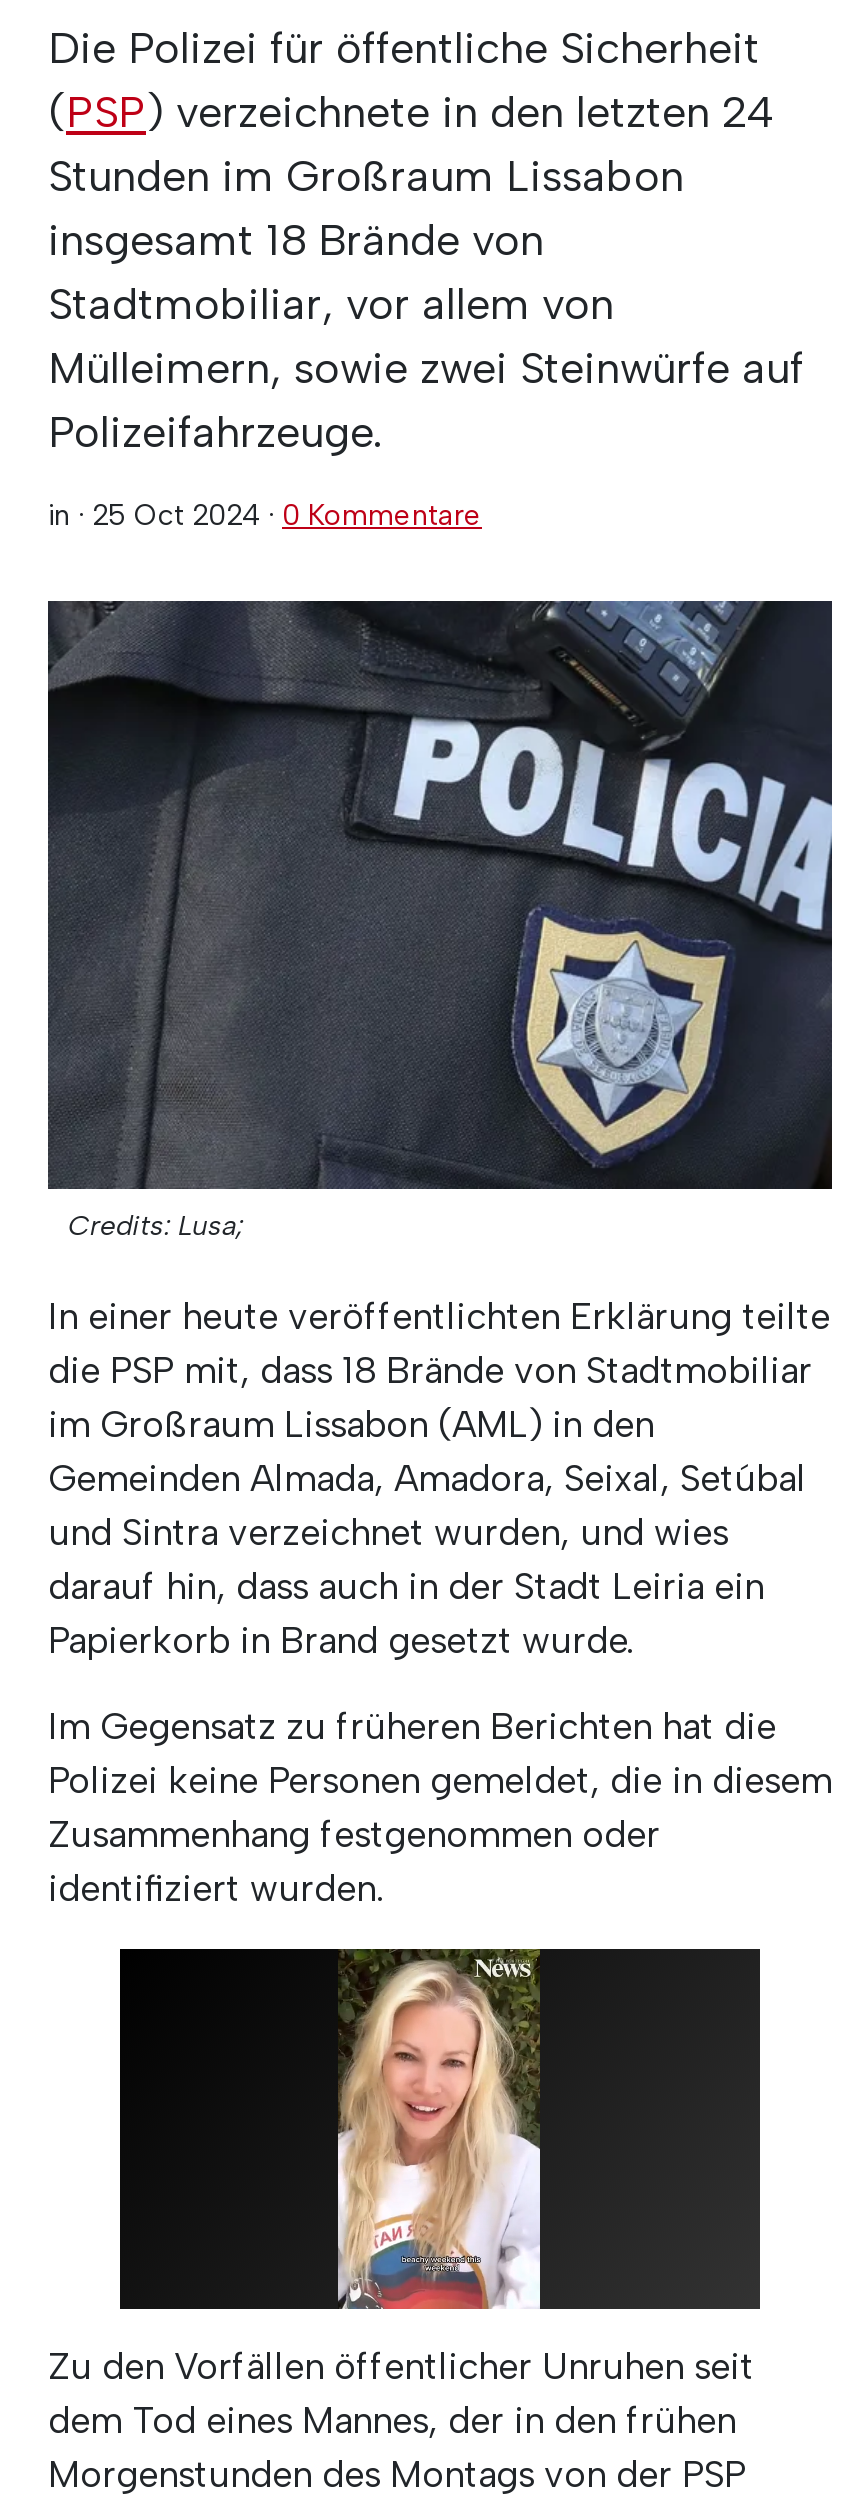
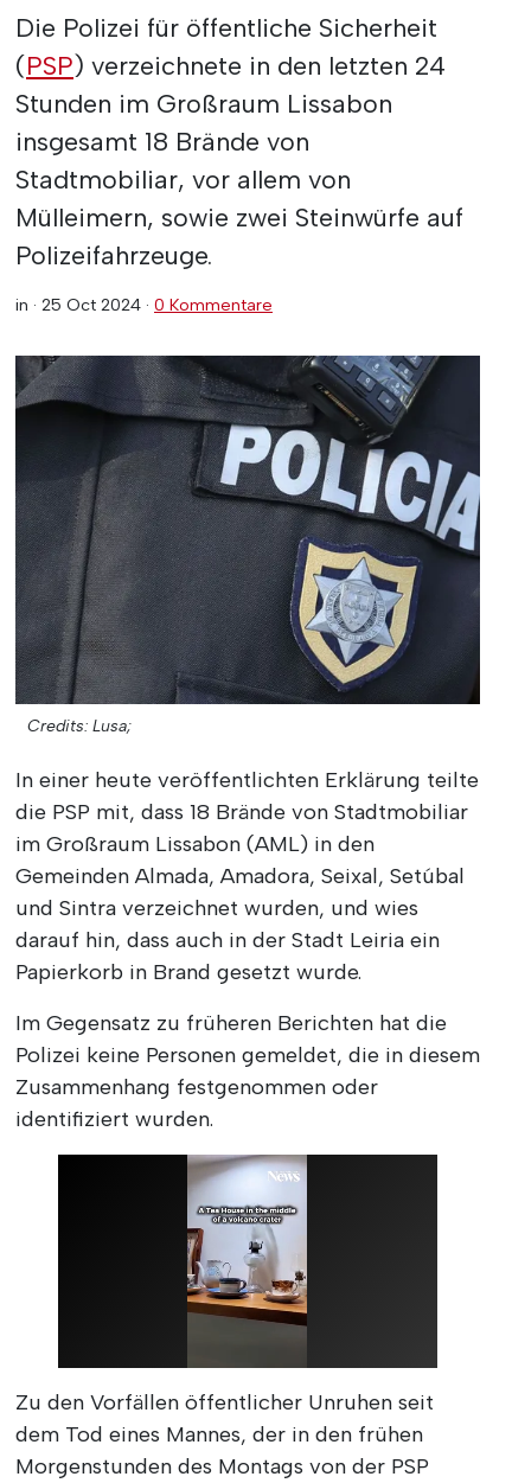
- [image]
+ [image]
